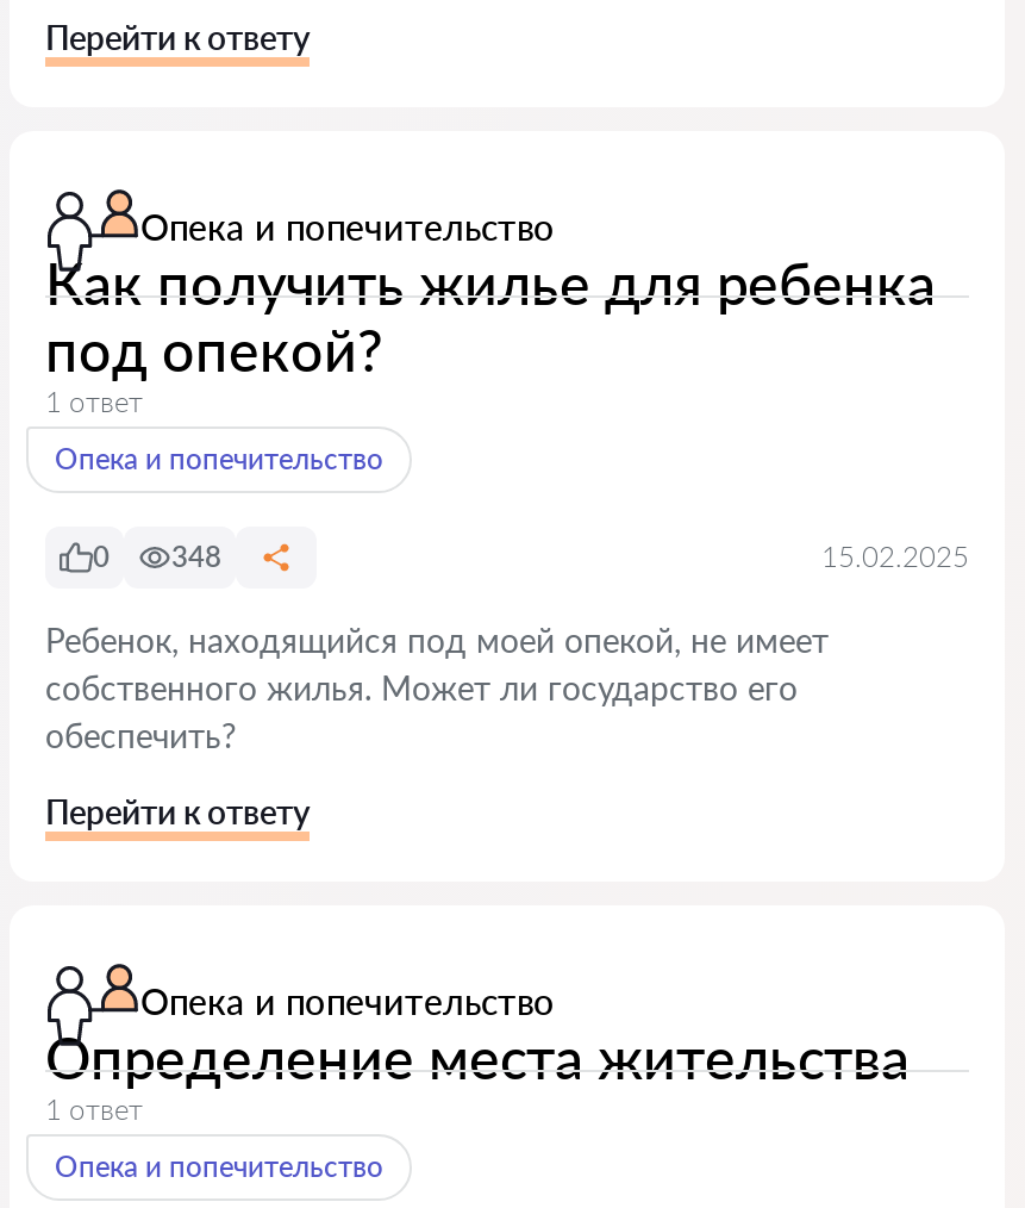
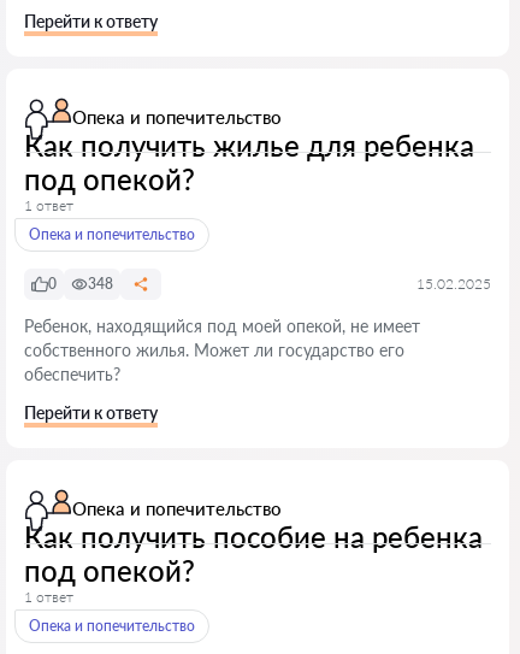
- Определение места жительства
+ Как получить пособие на ребенка
+ под опекой?
